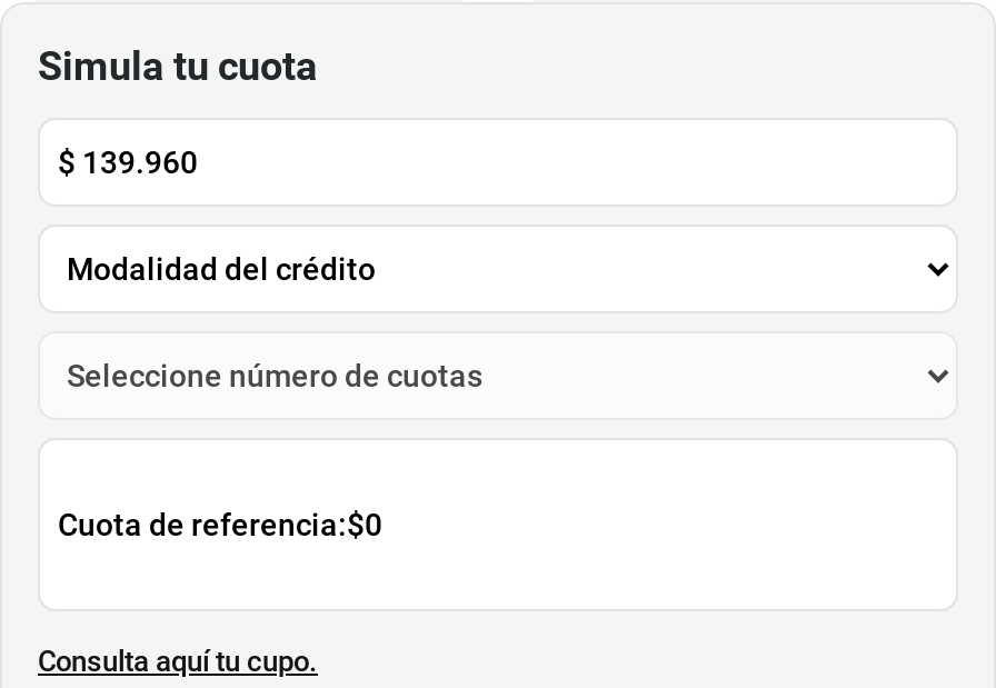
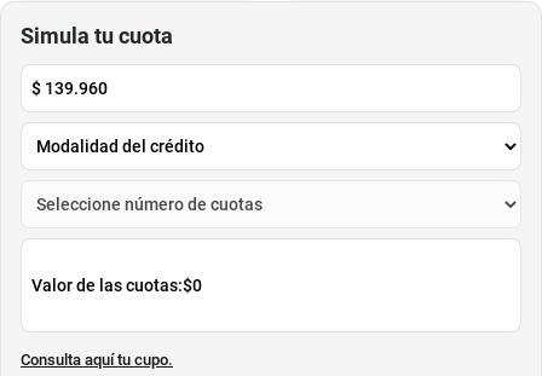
- Cuota de referencia:$0
+ Valor de las cuotas:$0
